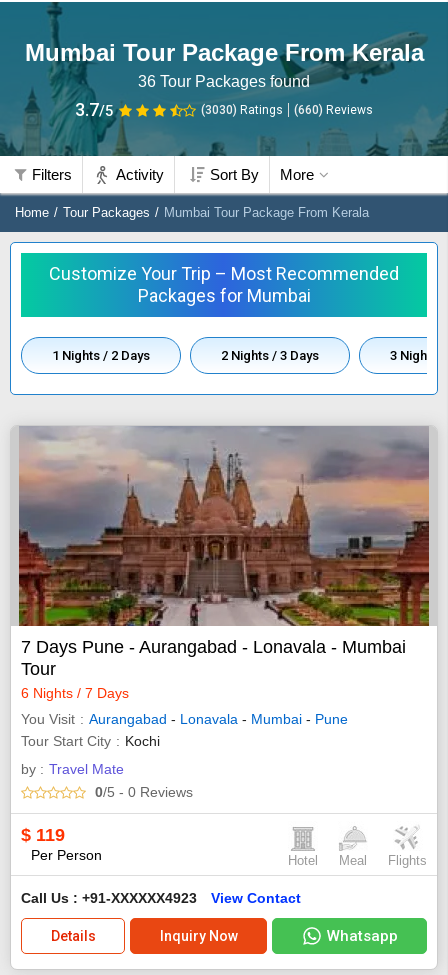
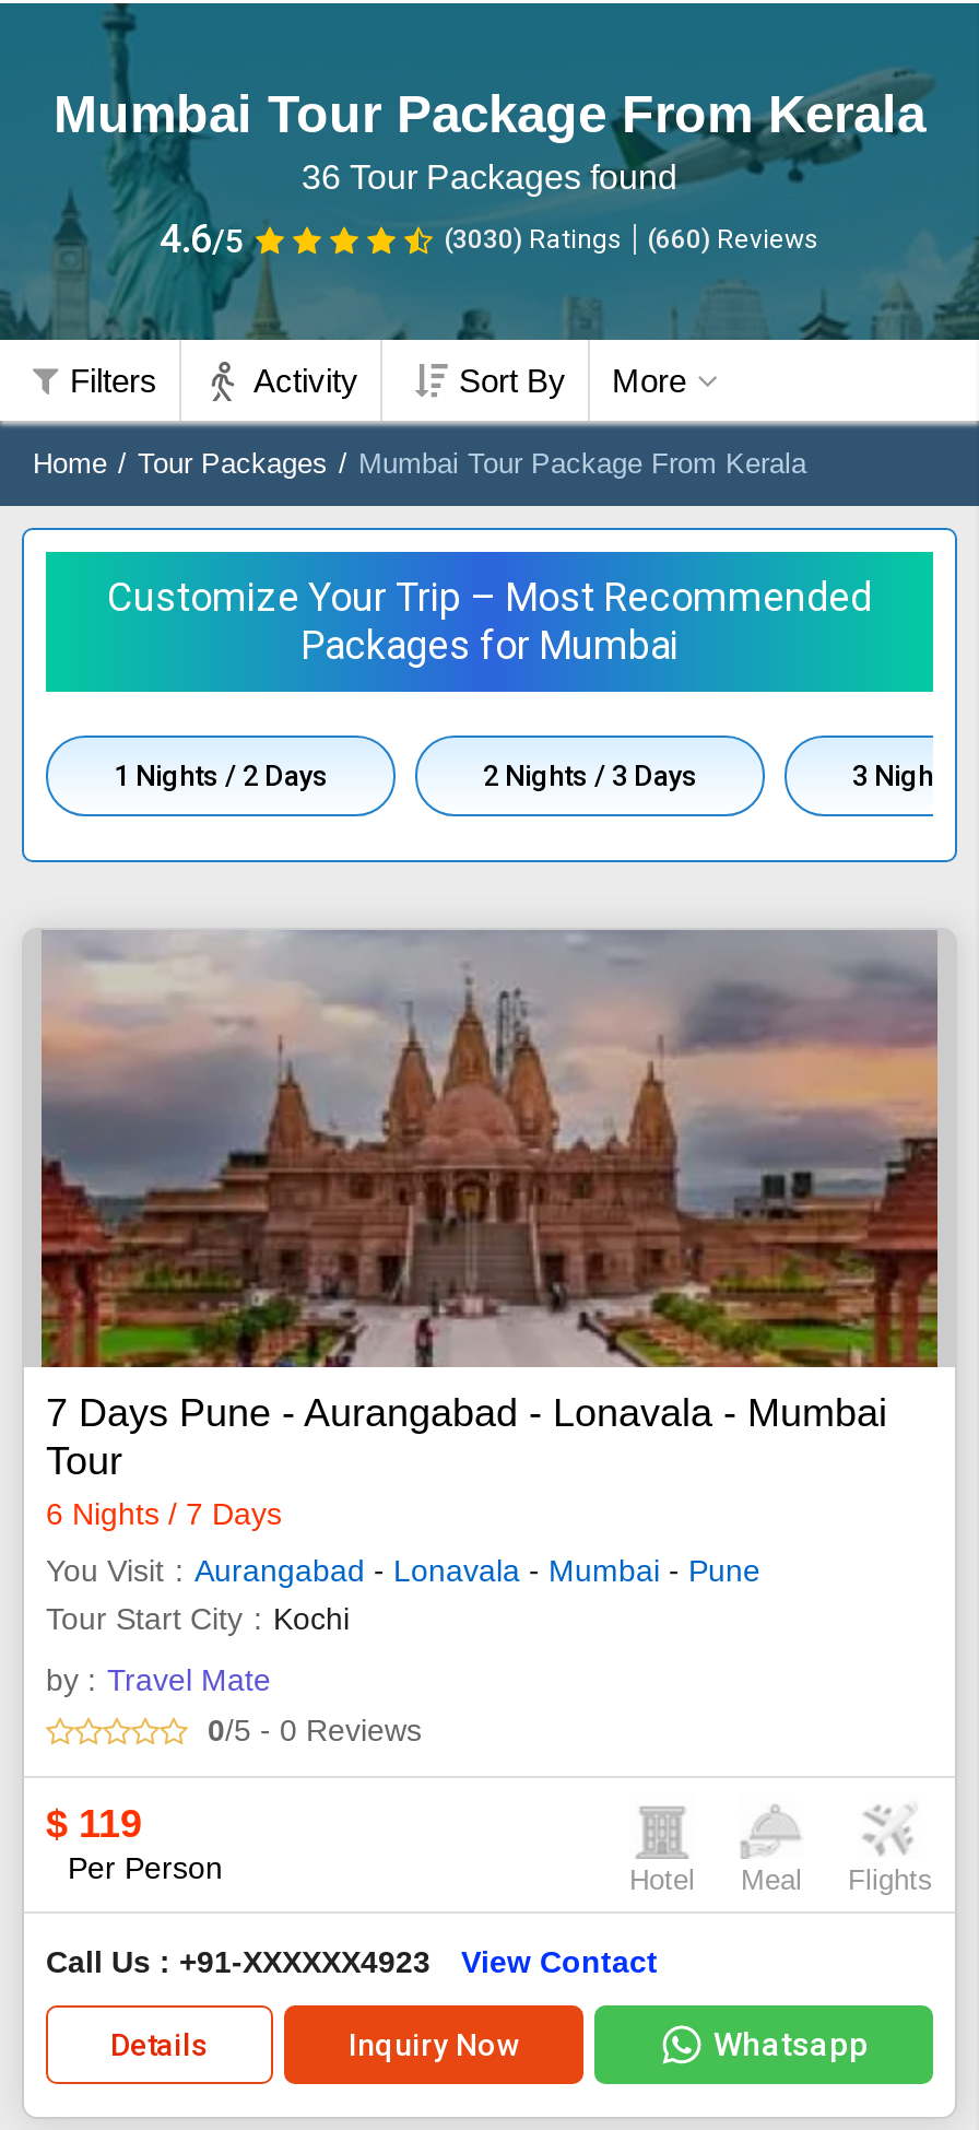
- 3.7/5
+ 4.6/5
